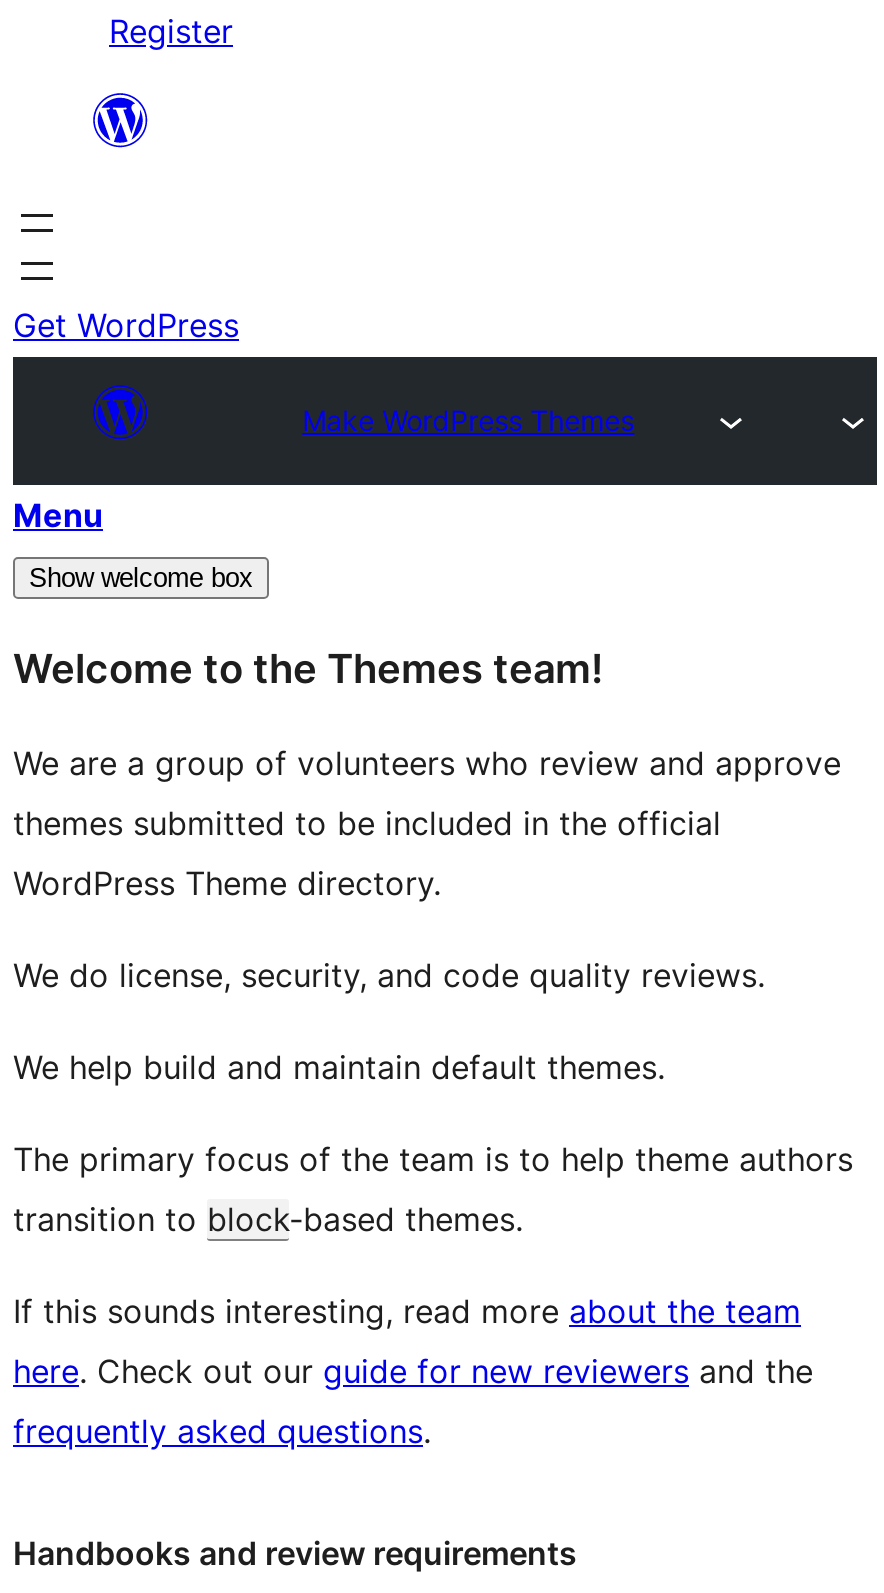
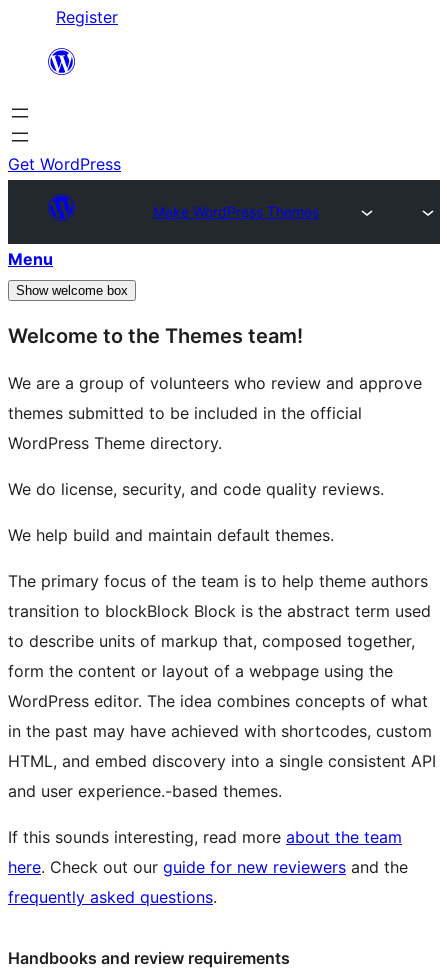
- transition to block-based themes.
+ transition to blockBlock Block is the abstract term used
+ to describe units of markup that, composed together,
+ form the content or layout of a webpage using the
+ WordPress editor. The idea combines concepts of what
+ in the past may have achieved with shortcodes, custom
+ HTML, and embed discovery into a single consistent API
+ and user experience.-based themes.
